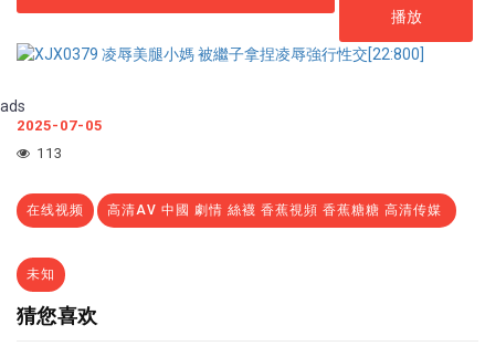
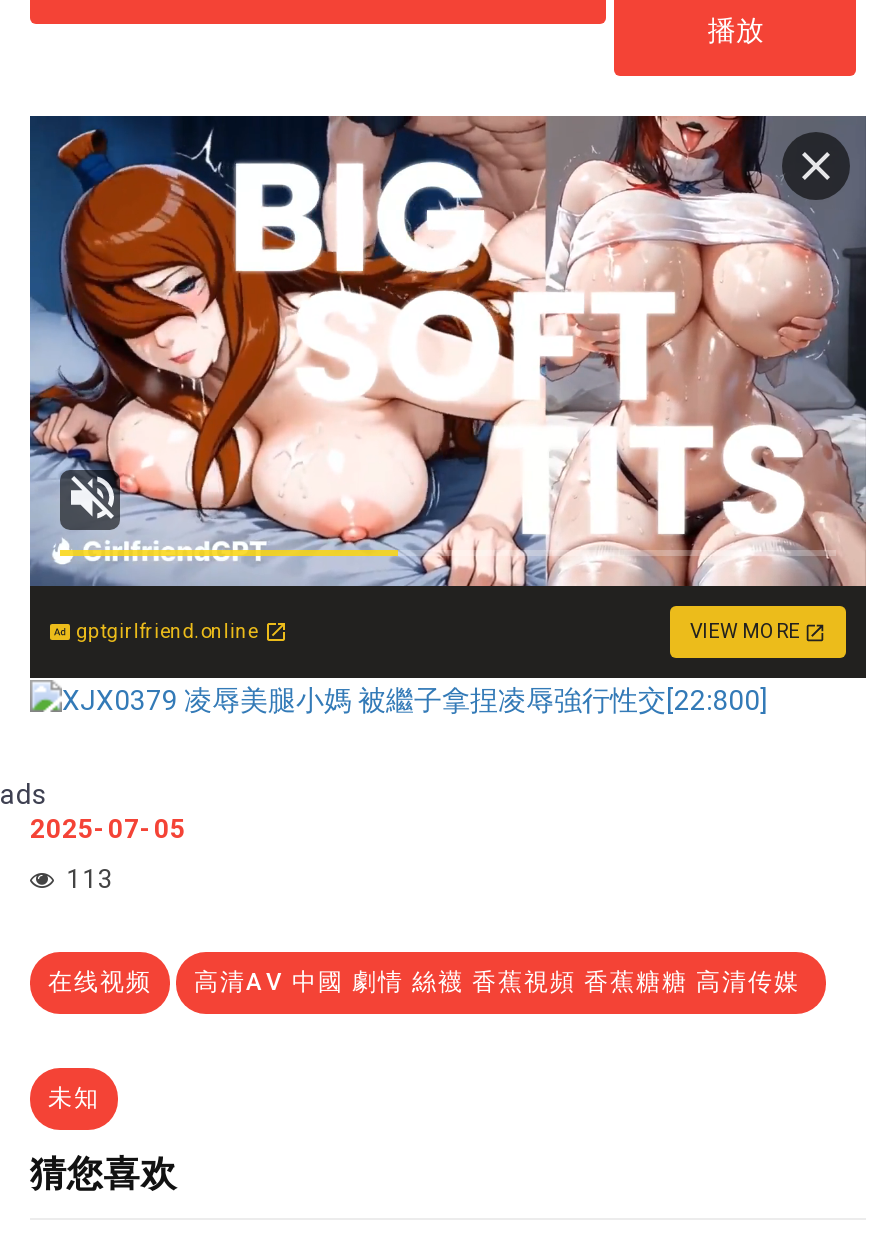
+ [image]
+ gptgirlfriend.online
+ VIEW MORE
